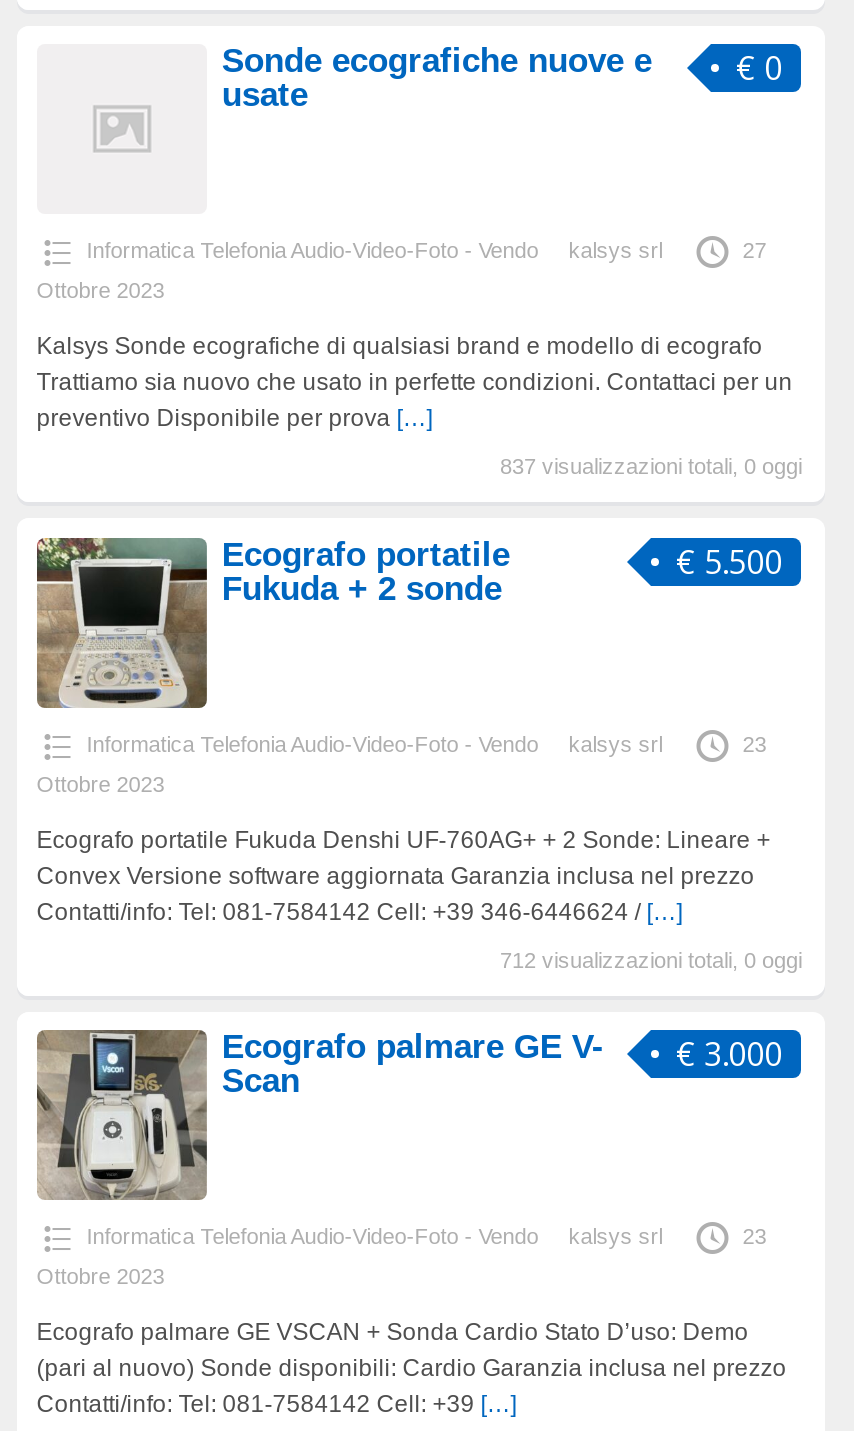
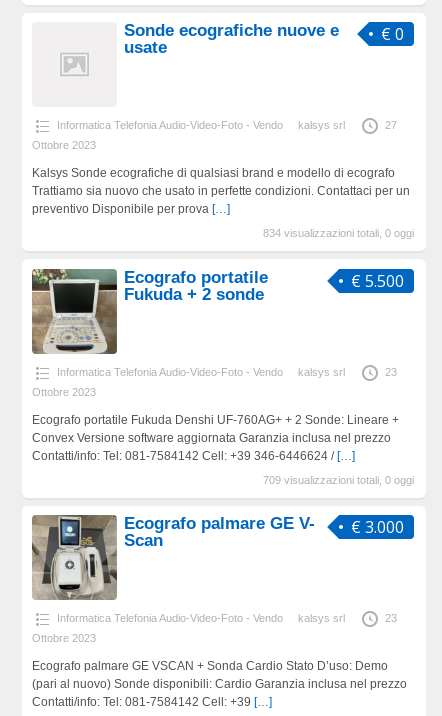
- 837 visualizzazioni totali, 0 oggi
+ 834 visualizzazioni totali, 0 oggi

- 712 visualizzazioni totali, 0 oggi
+ 709 visualizzazioni totali, 0 oggi
